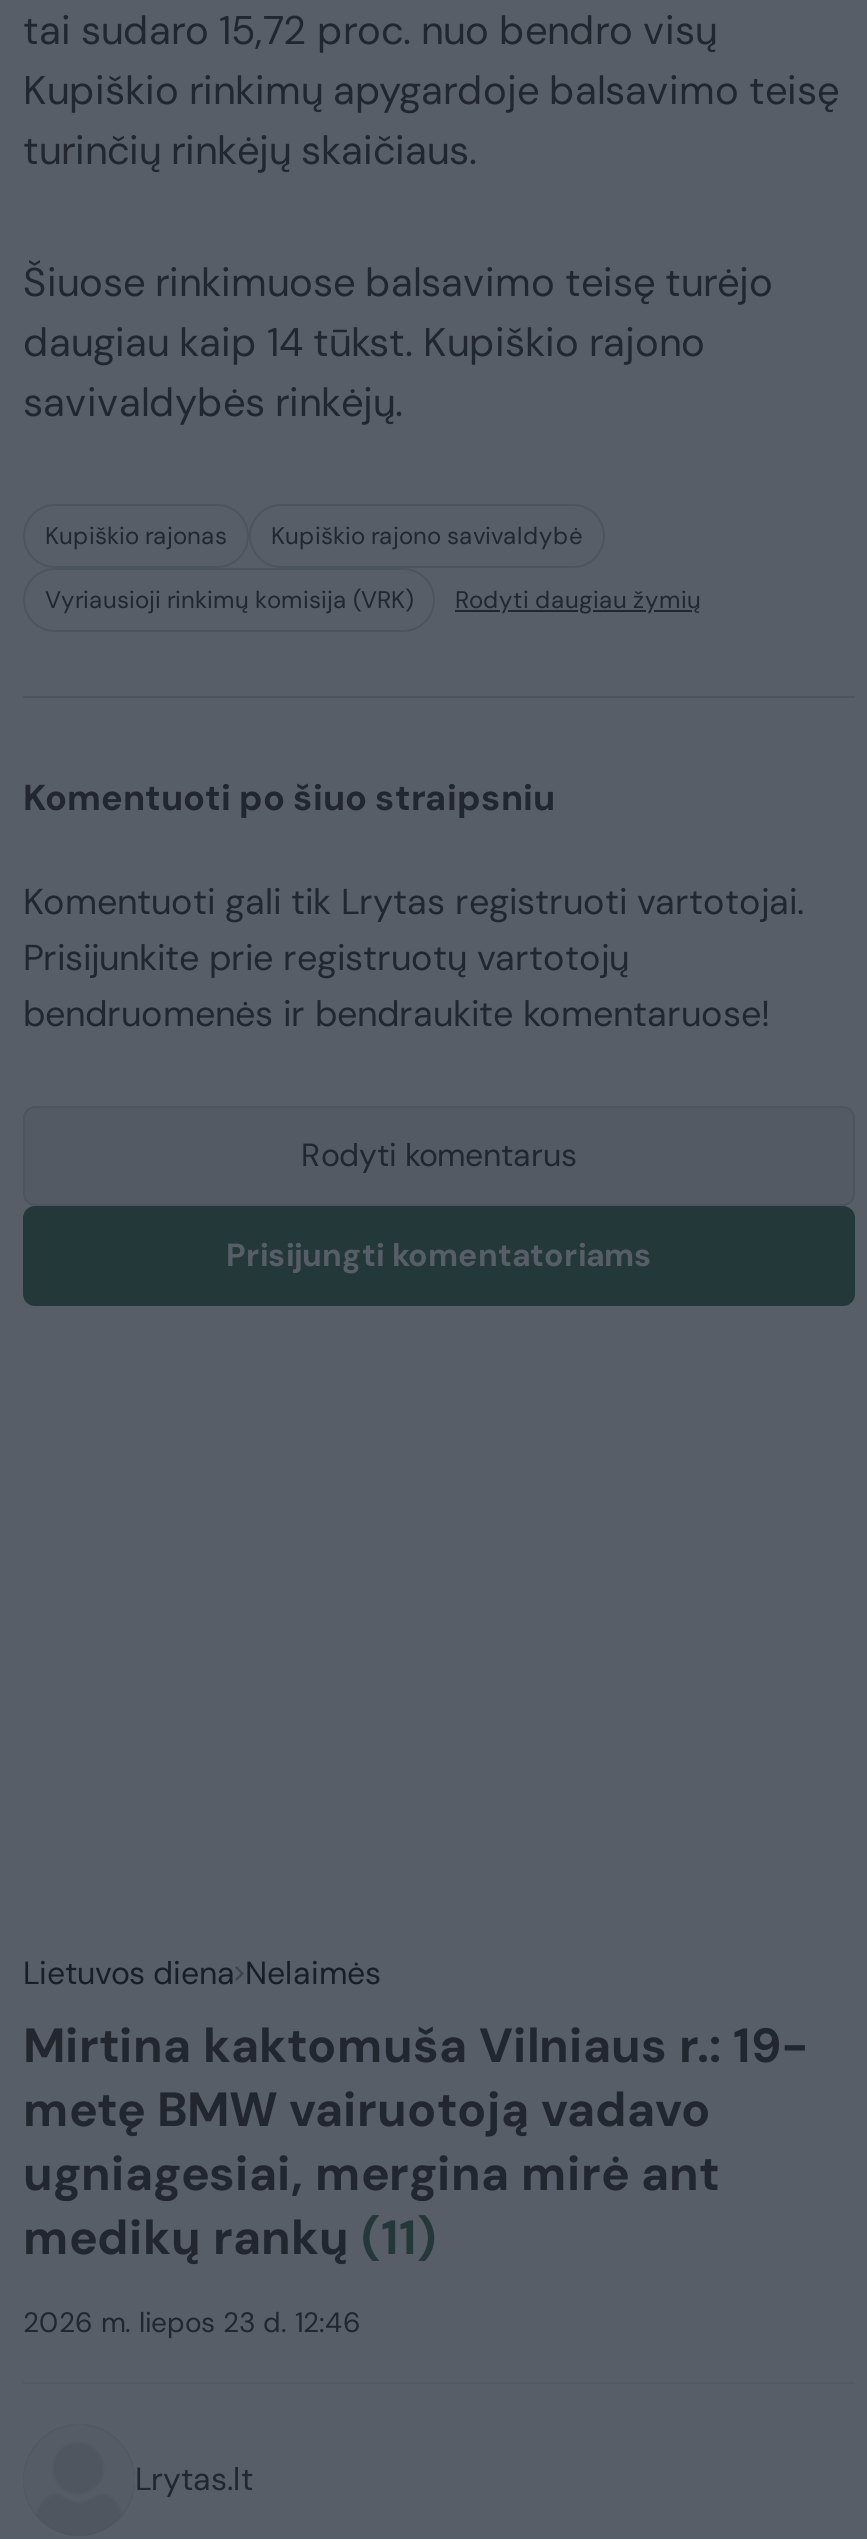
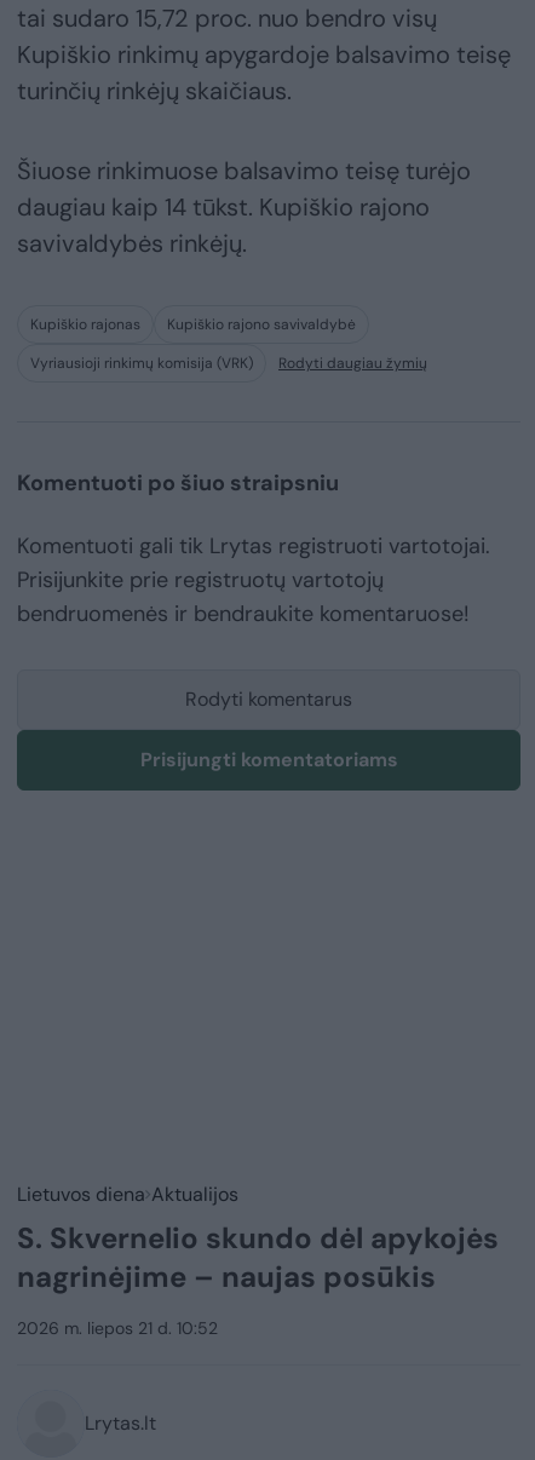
- Lietuvos diena Nelaimės
- Mirtina kaktomuša Vilniaus r.: 19-
- metę BMW vairuotoją vadavo
- ugniagesiai, mergina mirė ant
- medikų rankų (11)
+ Lietuvos diena Aktualijos
+ S. Skvernelio skundo dėl apykojės
+ nagrinėjime – naujas posūkis

- 2026 m. liepos 23 d. 12:46
+ 2026 m. liepos 21 d. 10:52
